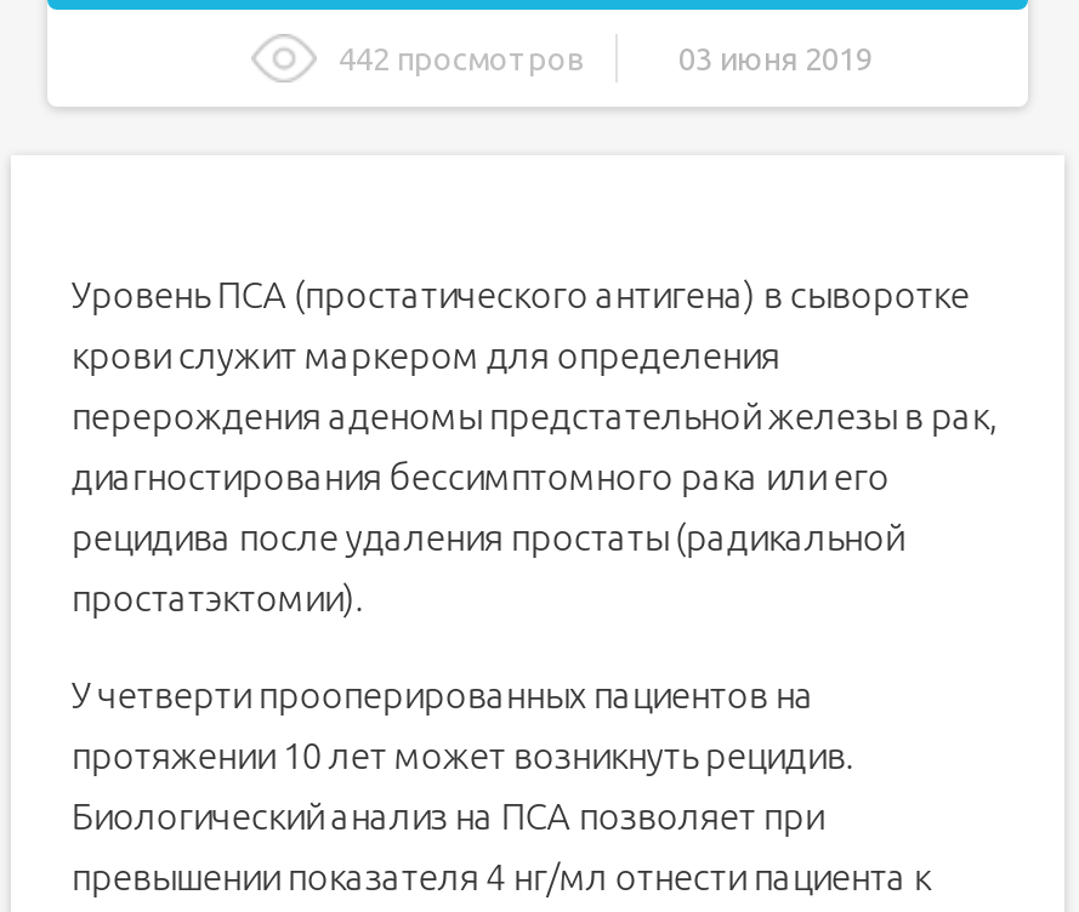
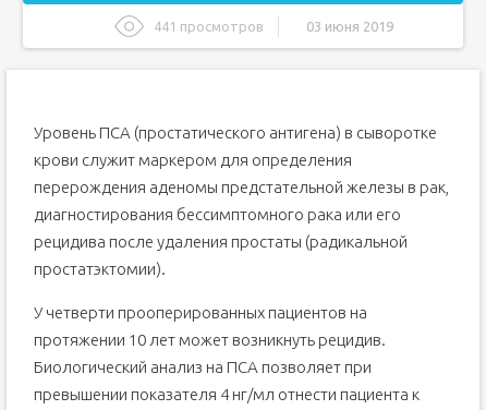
- 442 просмотров
+ 441 просмотров
